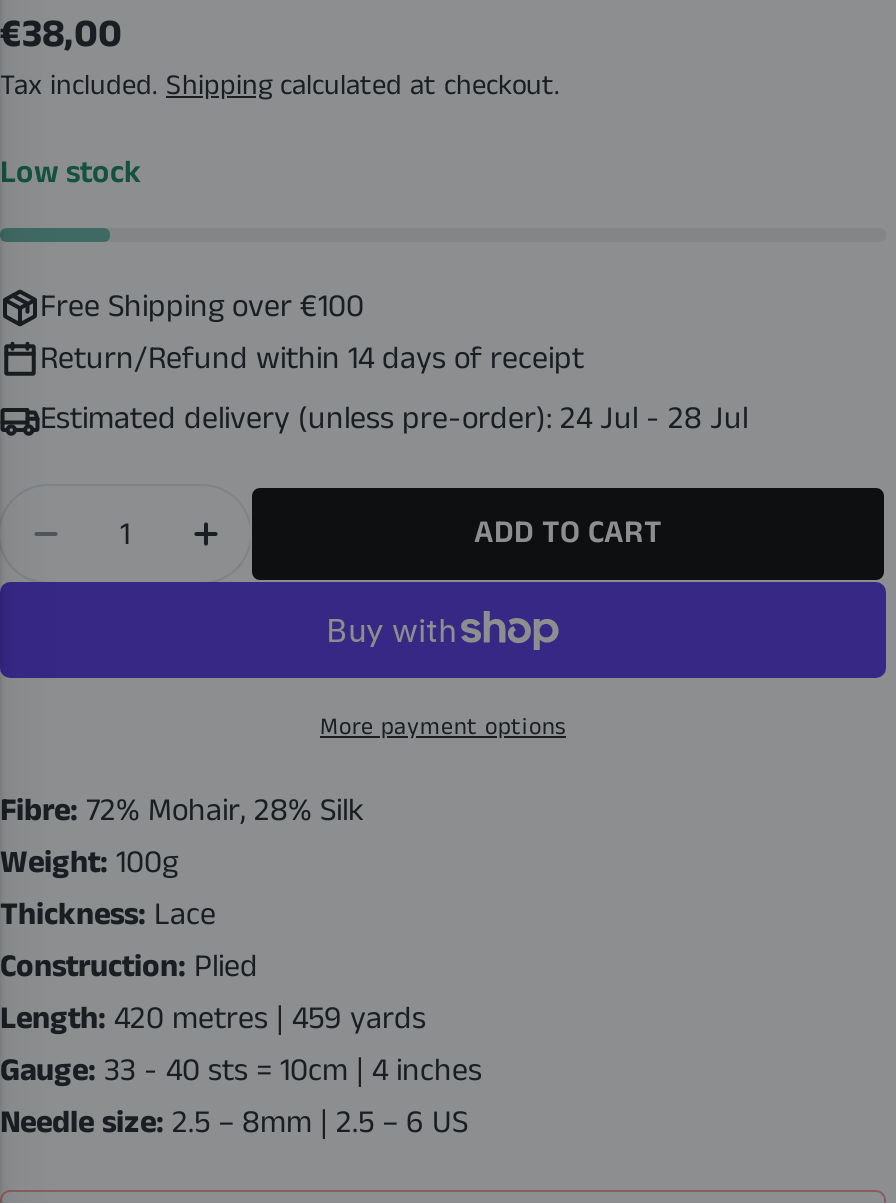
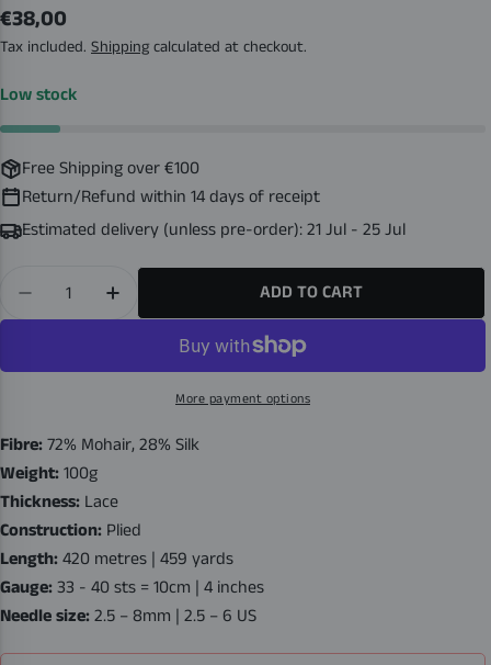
- Estimated delivery (unless pre-order): 24 Jul - 28 Jul
+ Estimated delivery (unless pre-order): 21 Jul - 25 Jul
